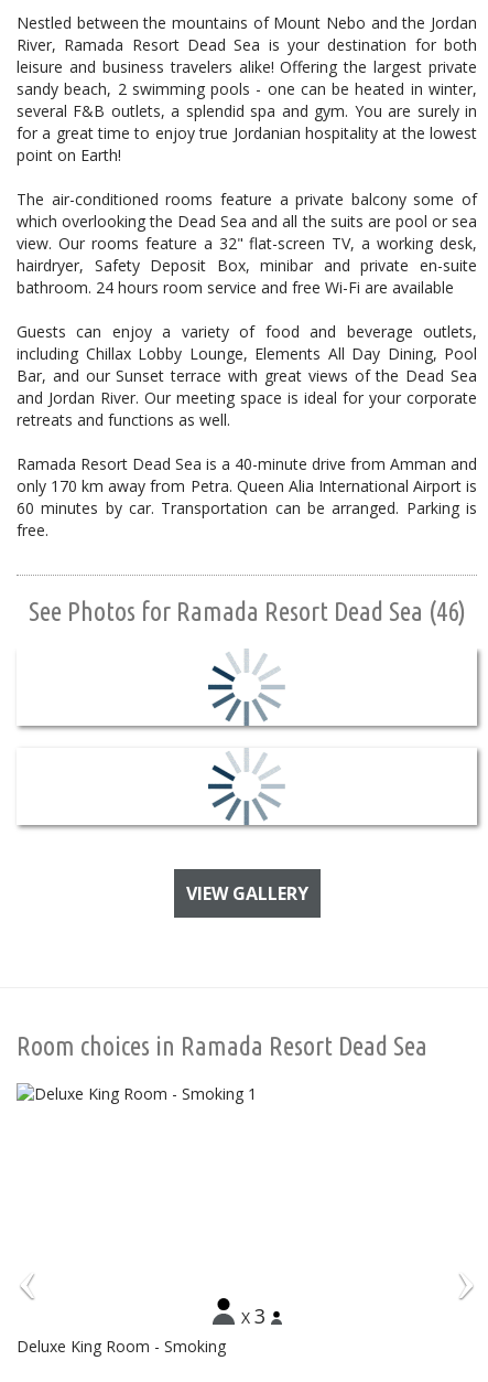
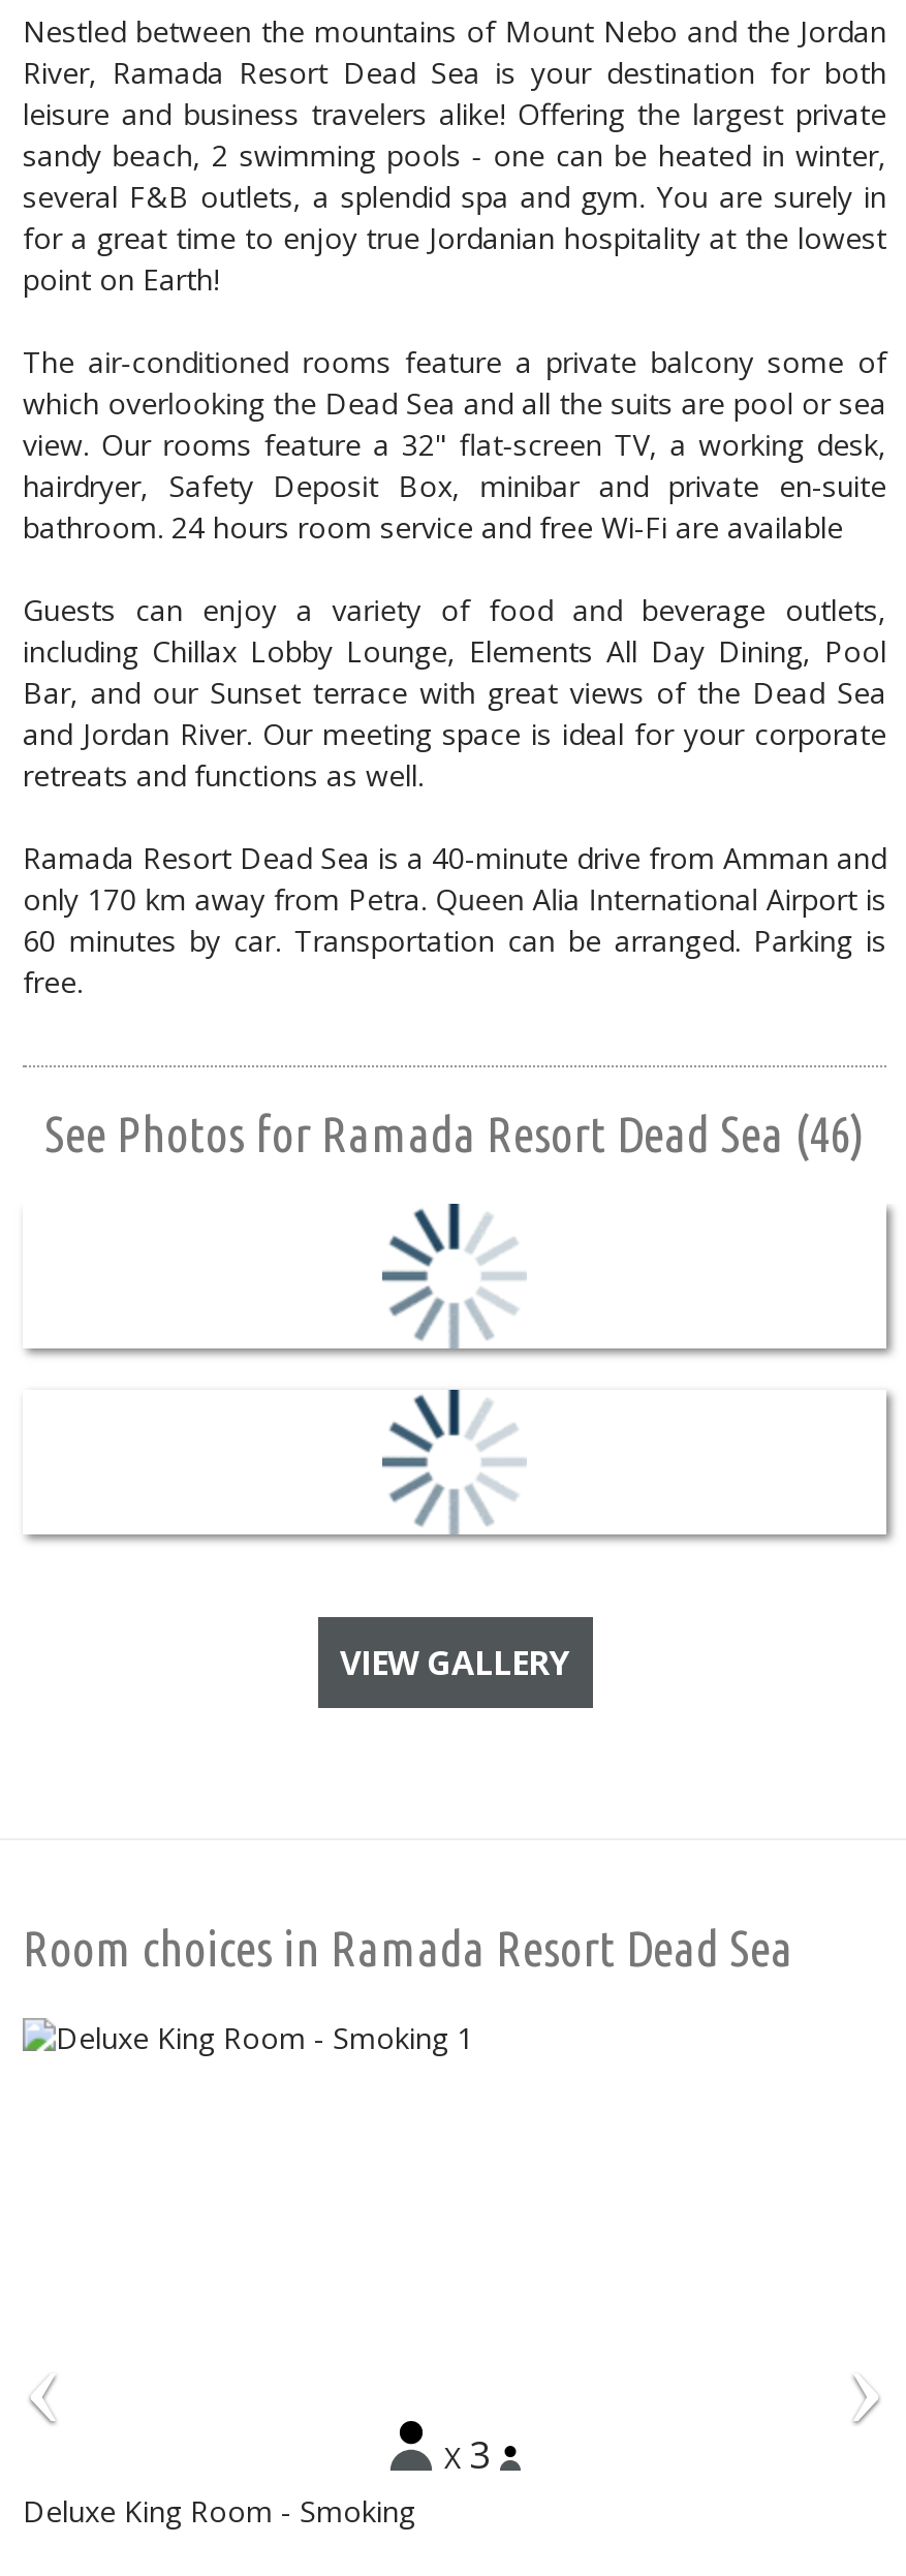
- [image]
+ [image]

- [image]
+ [image]
